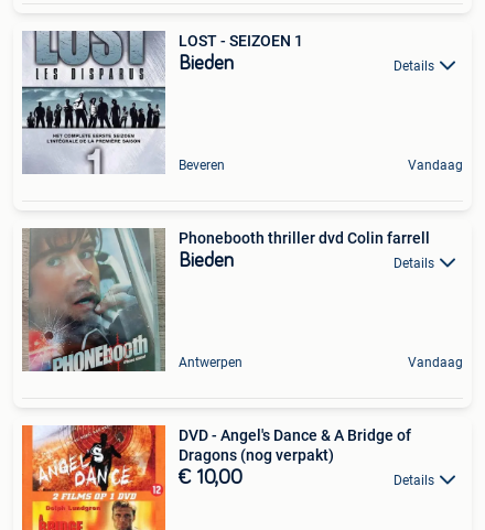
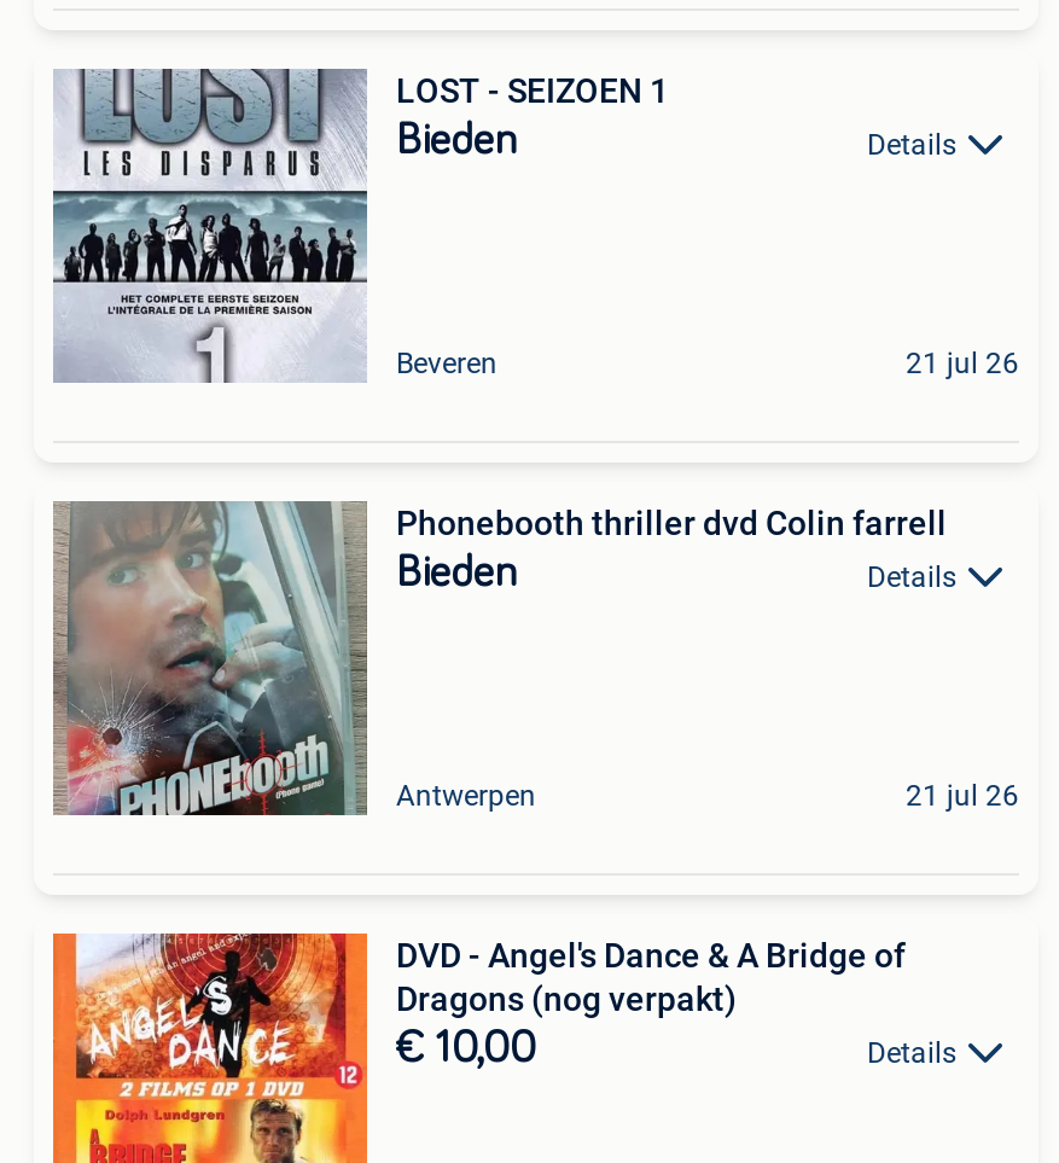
- Vandaag
+ 21 jul 26

- Vandaag
+ 21 jul 26
